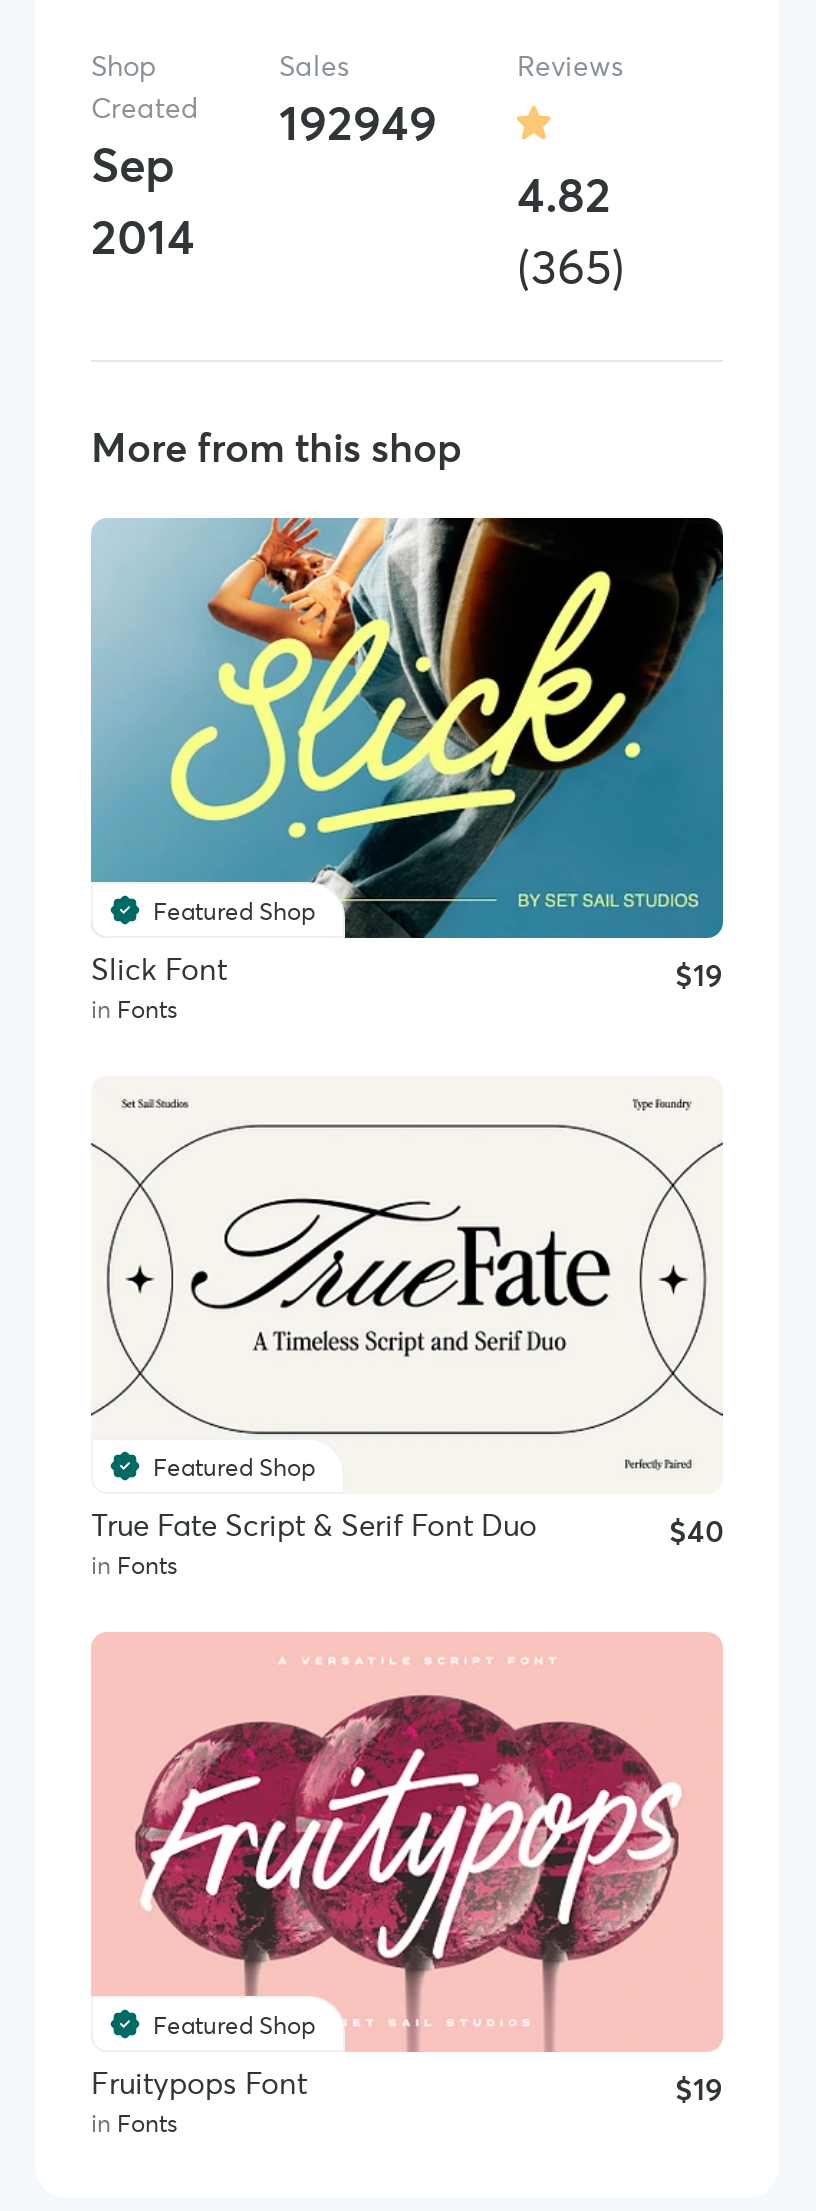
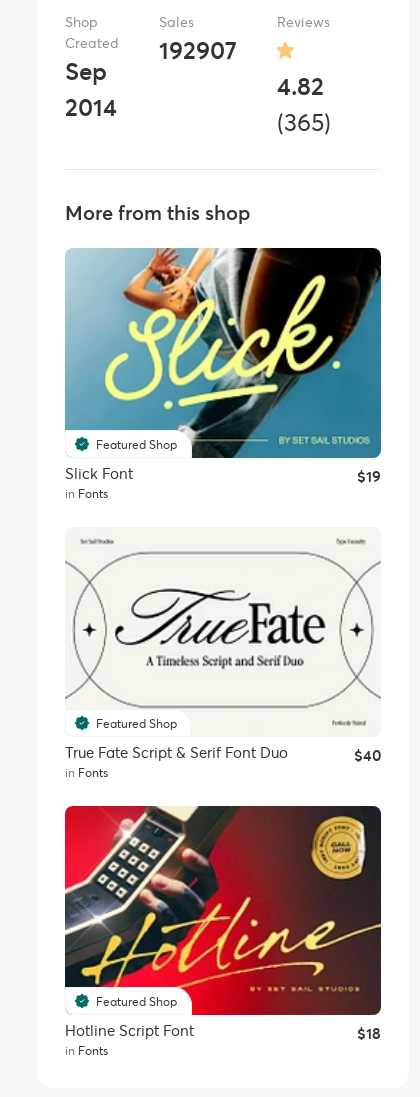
- 192949
+ 192907

- [image]
- Fruitypops Font
+ [image]
+ Hotline Script Font

- $19
+ $18
